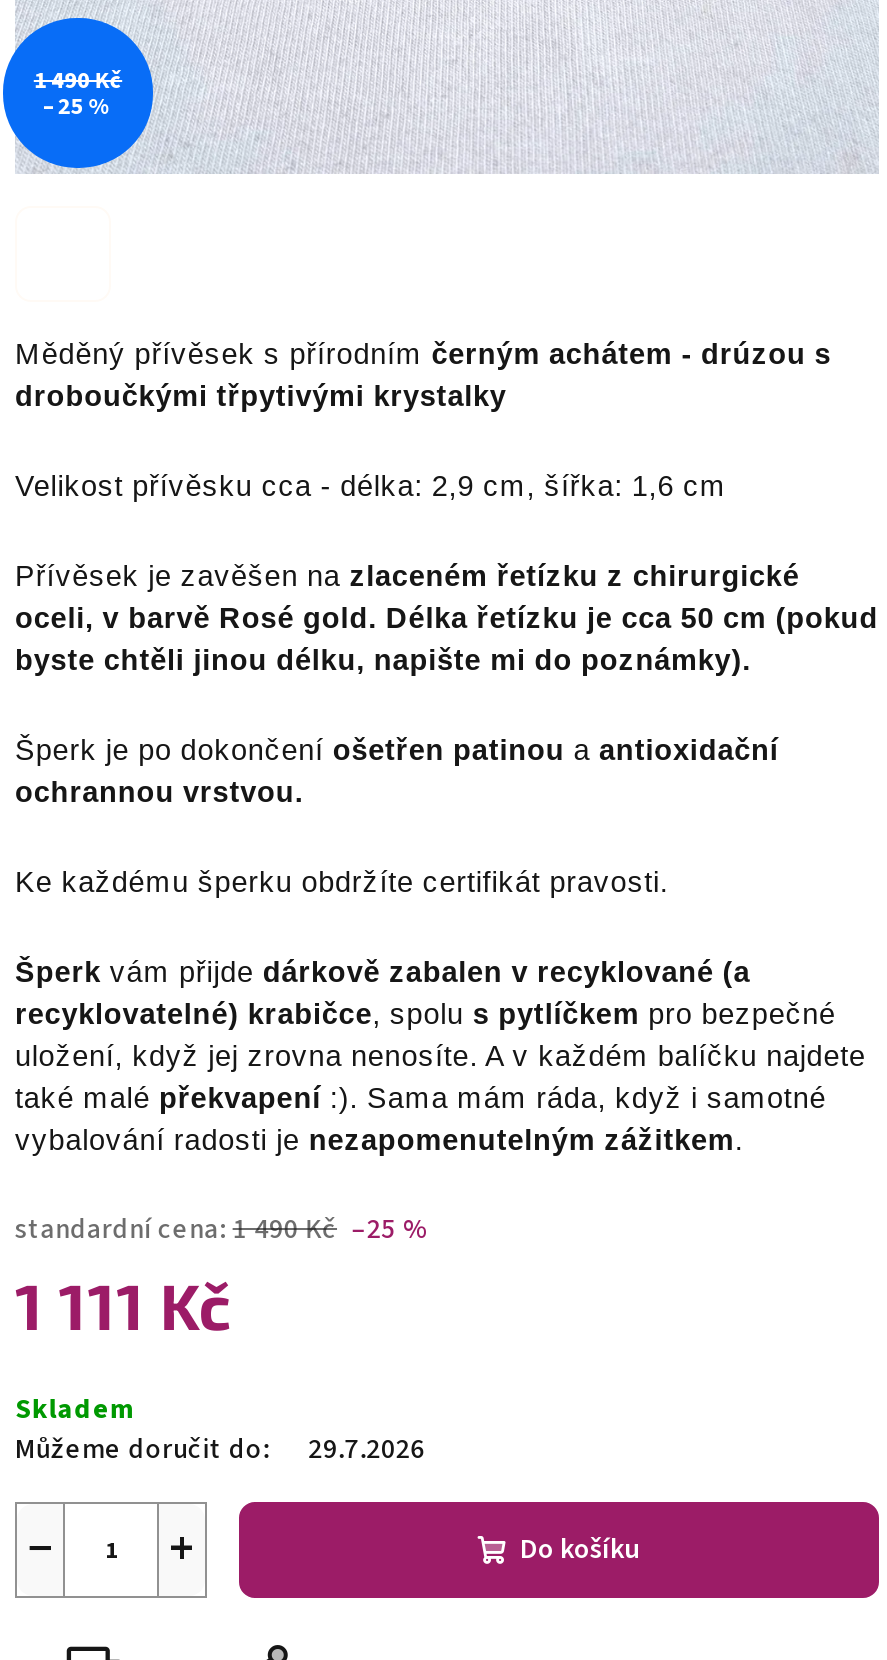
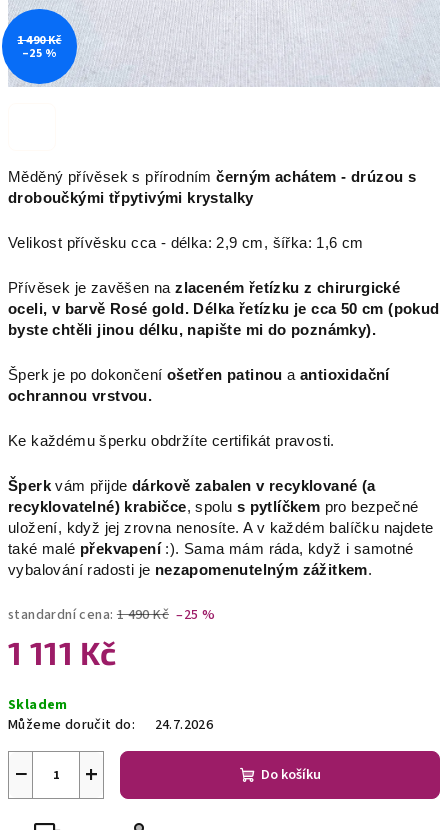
- Můžeme doručit do: 29.7.2026
+ Můžeme doručit do: 24.7.2026
